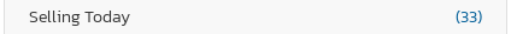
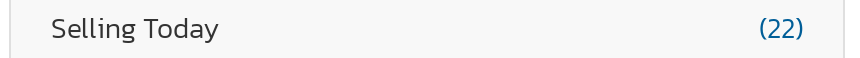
- (33)
+ (22)
